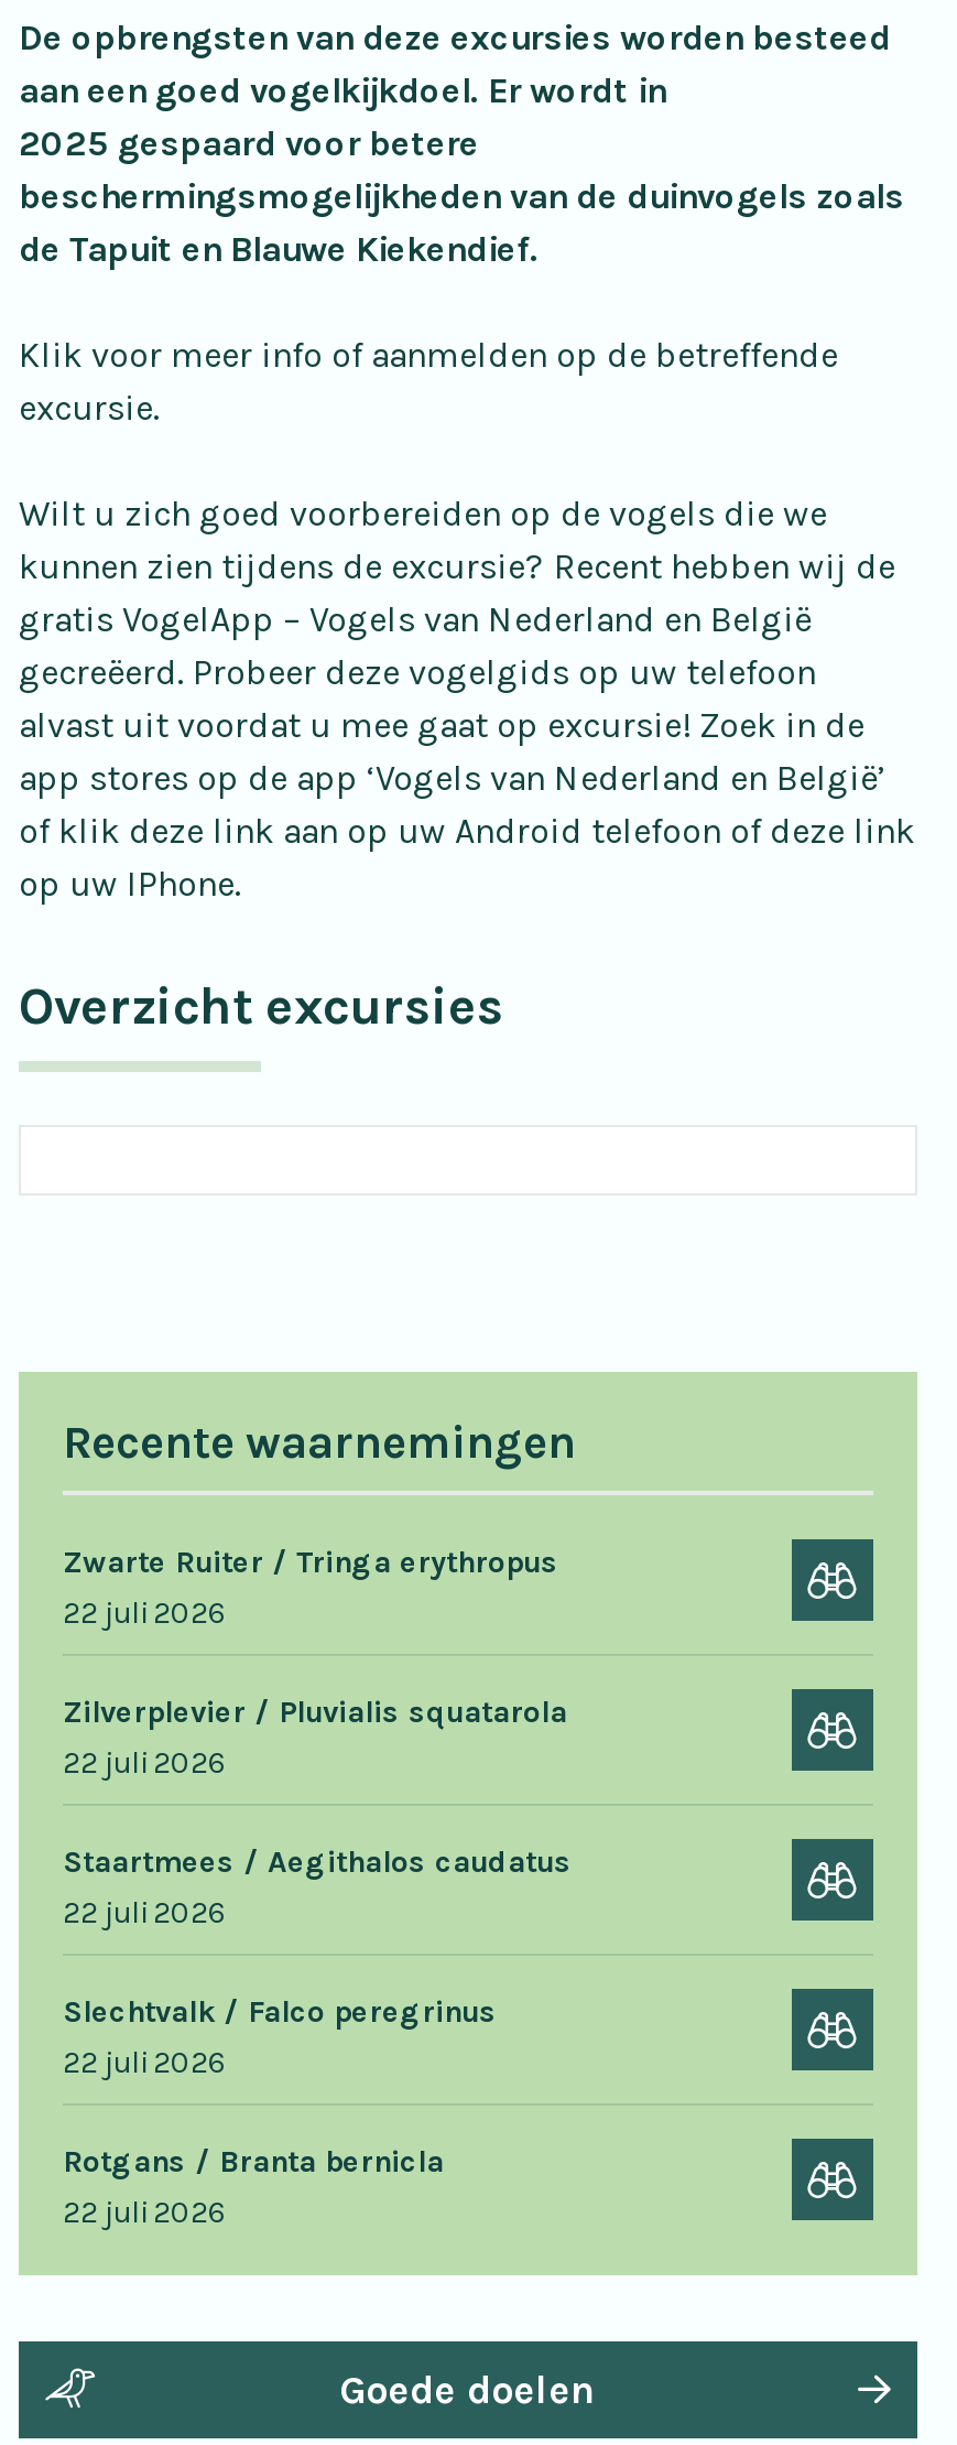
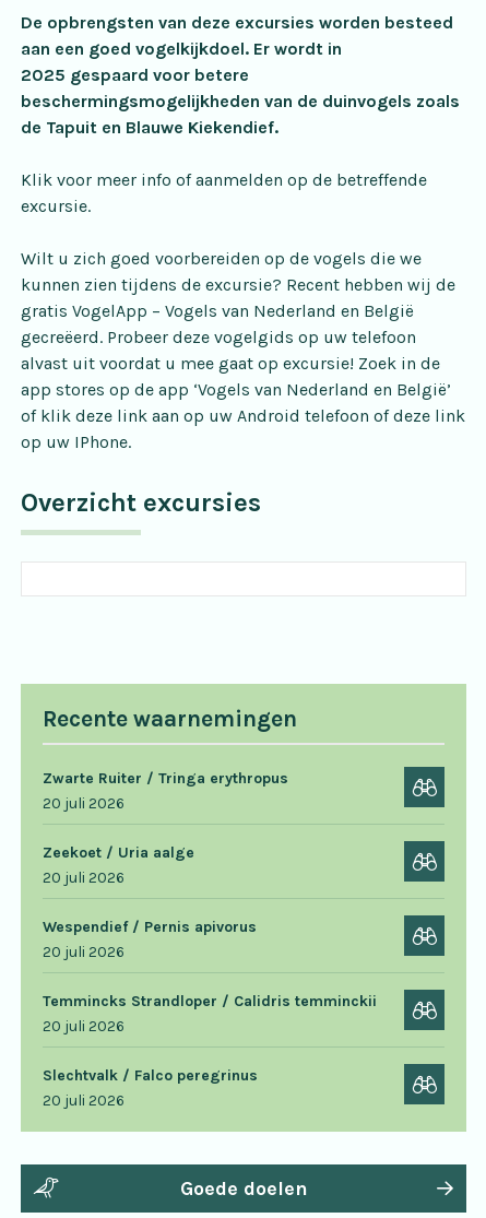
- 22 juli 2026
- Zilverplevier / Pluvialis squatarola
- 22 juli 2026
- Staartmees / Aegithalos caudatus
- 22 juli 2026
+ 20 juli 2026
+ Zeekoet / Uria aalge
+ 20 juli 2026
+ Wespendief / Pernis apivorus
+ 20 juli 2026
+ Temmincks Strandloper / Calidris temminckii
+ 20 juli 2026

moved down: Slechtvalk / Falco peregrinus

- 22 juli 2026
- Rotgans / Branta bernicla
- 22 juli 2026
+ 20 juli 2026
